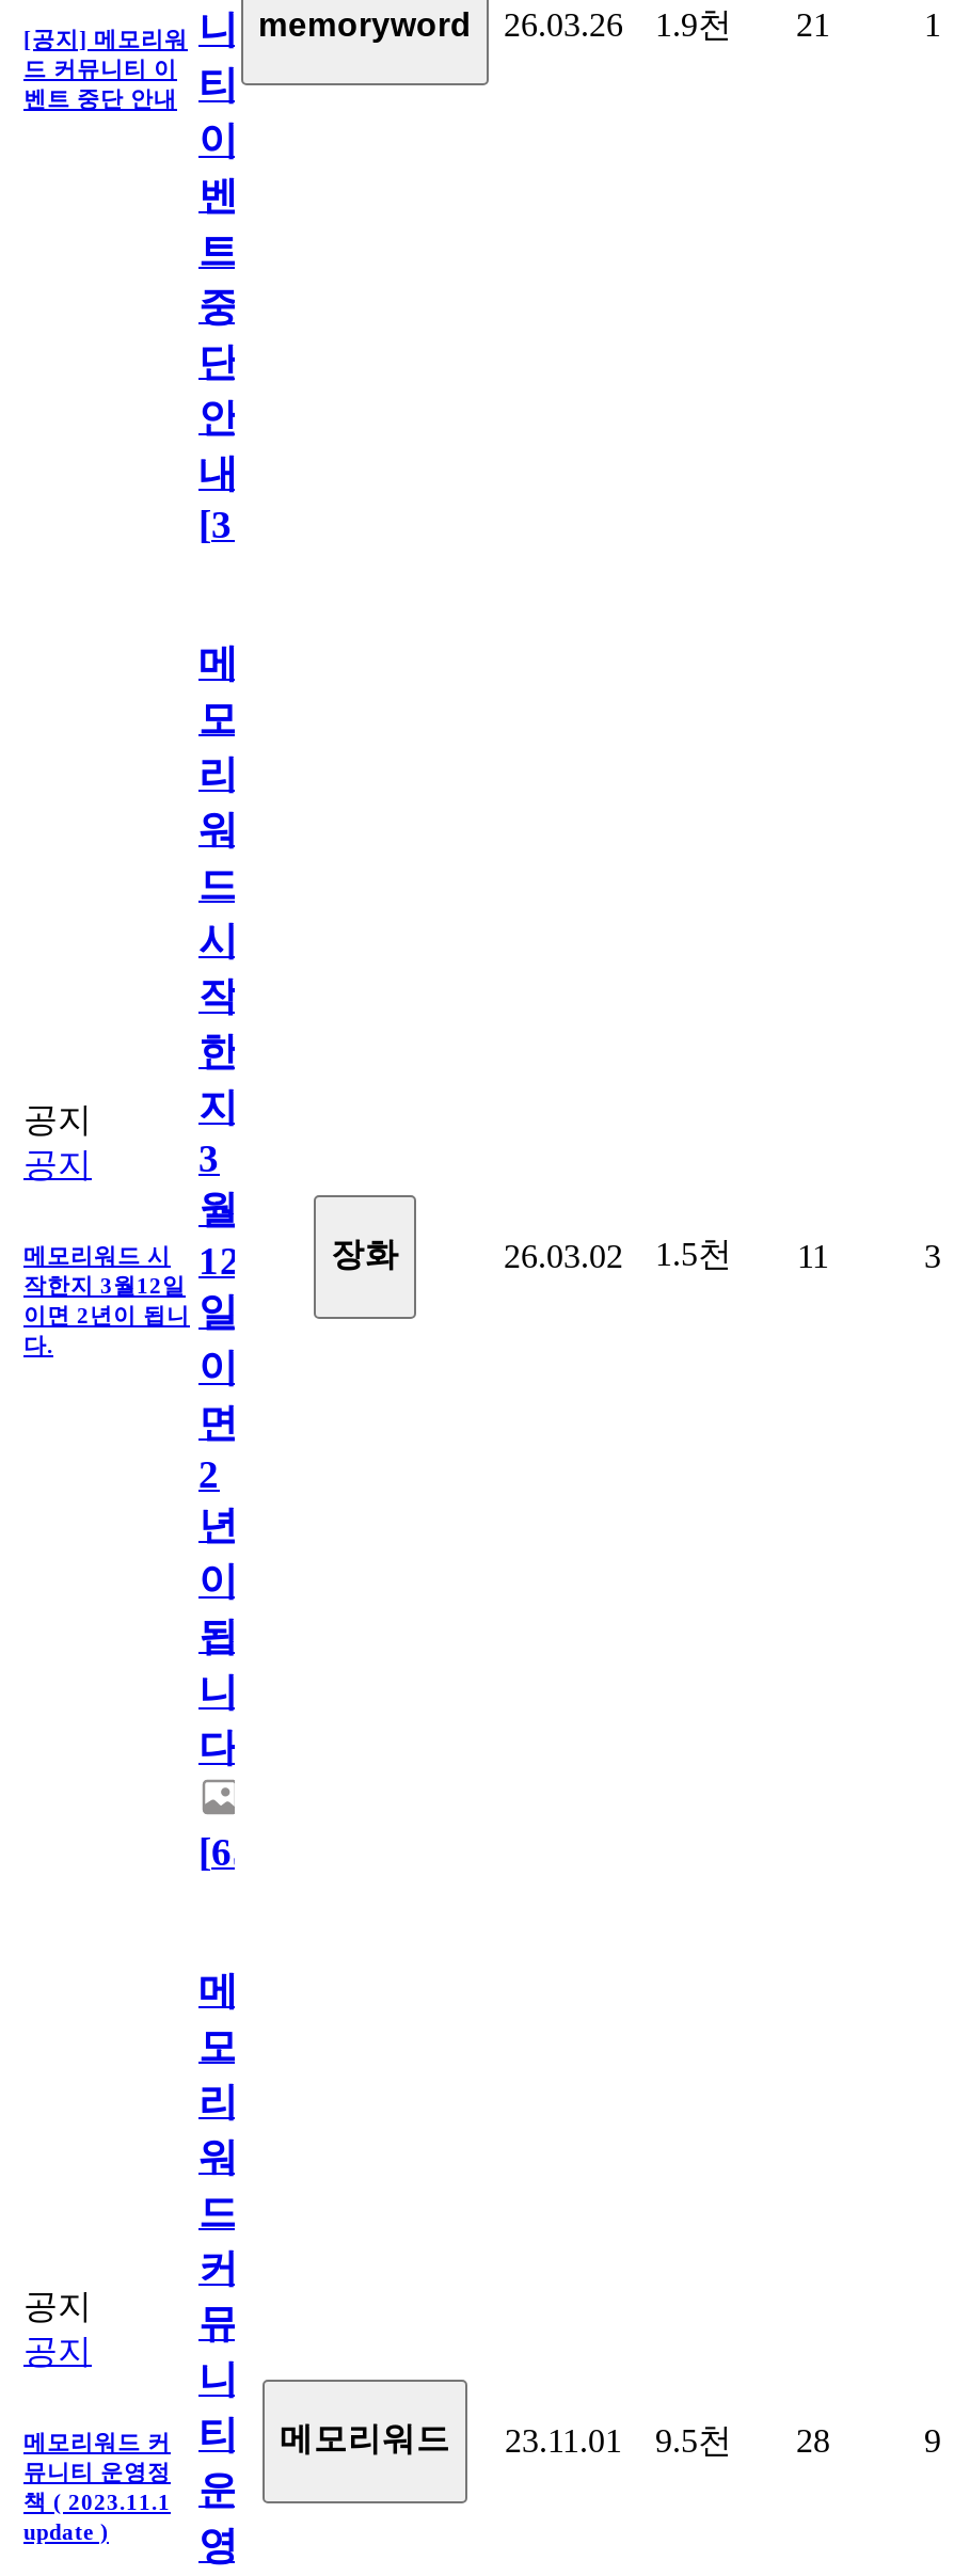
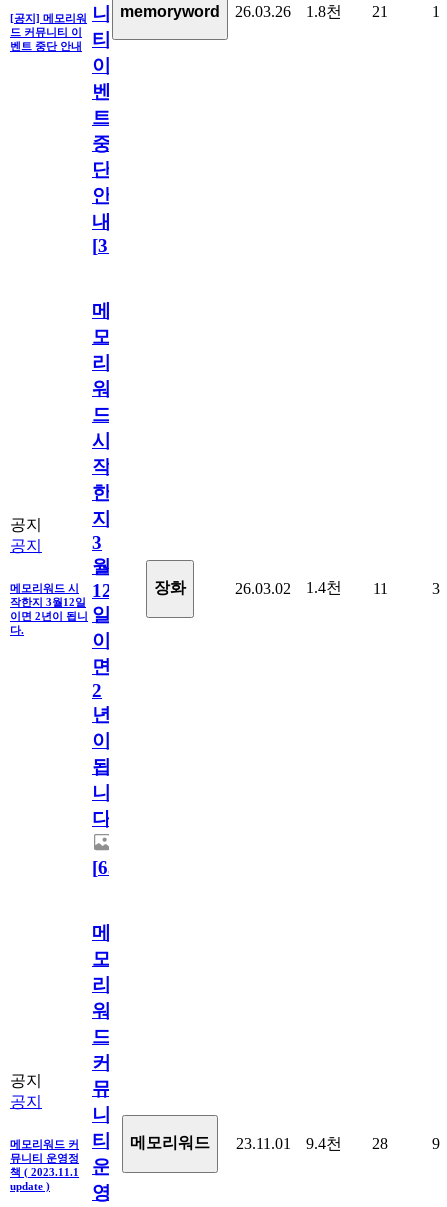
- 1.9천
+ 1.8천

- 26.03.02 1.5천 11
+ 26.03.02 1.4천 11

- 메모리워드 커 티 메모리워드 23.11.01 9.5천 28
+ 메모리워드 커 티 메모리워드 23.11.01 9.4천 28
